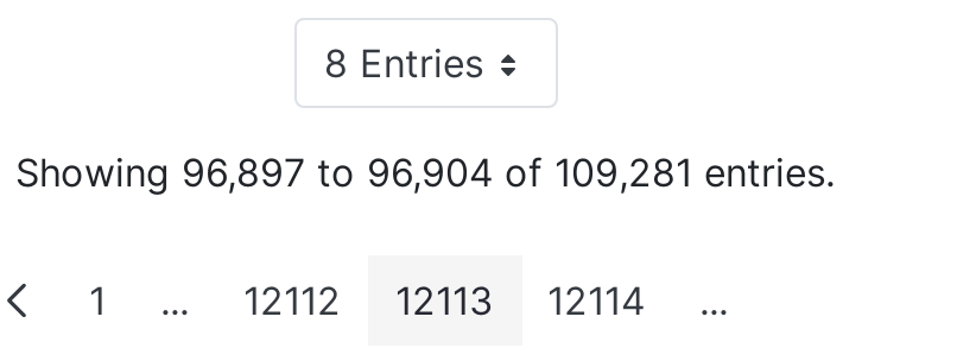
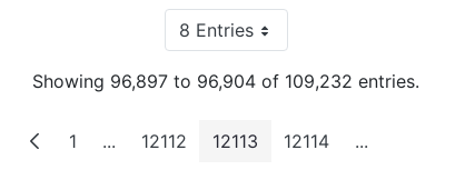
- Showing 96,897 to 96,904 of 109,281 entries.
+ Showing 96,897 to 96,904 of 109,232 entries.
